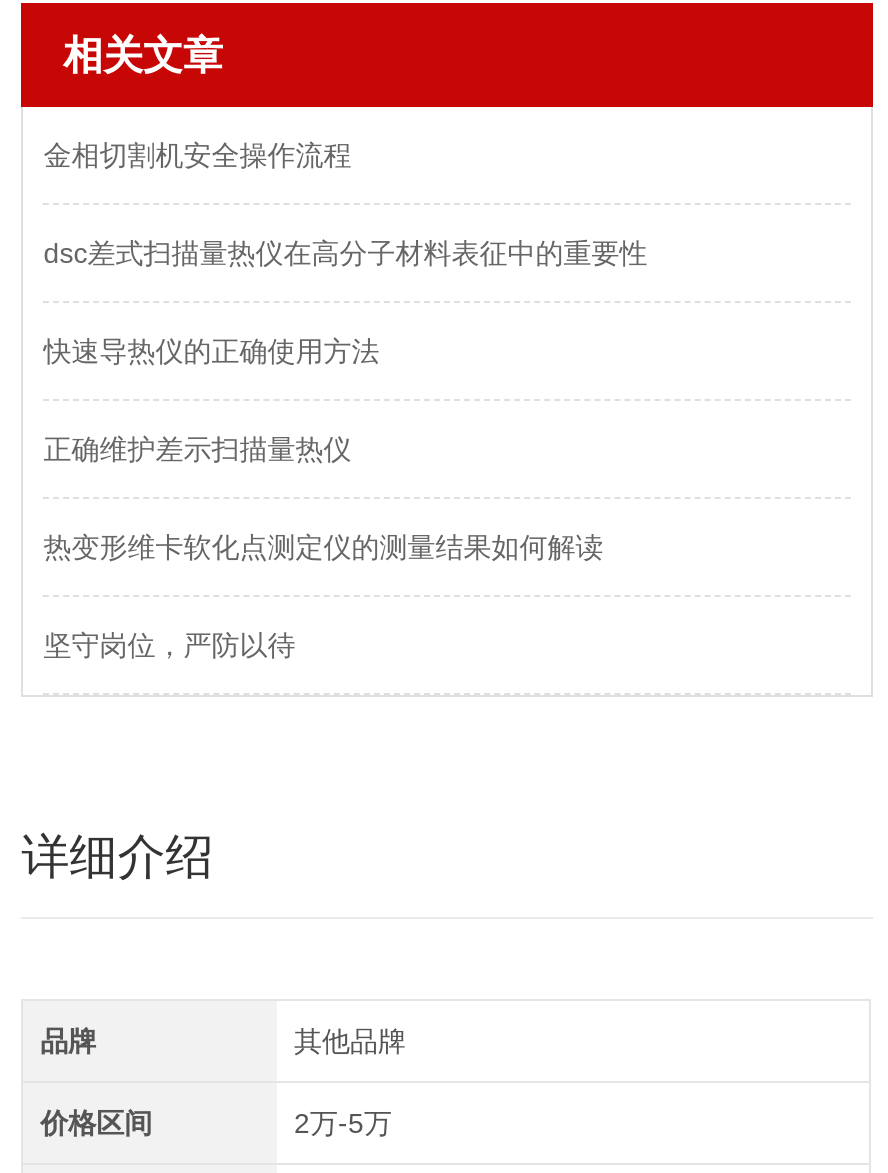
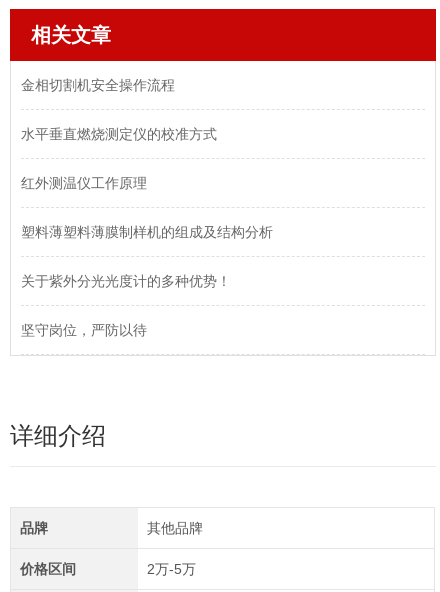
- dsc差式扫描量热仪在高分子材料表征中的重要性
+ 水平垂直燃烧测定仪的校准方式

- 快速导热仪的正确使用方法
+ 红外测温仪工作原理

- 正确维护差示扫描量热仪
+ 塑料薄塑料薄膜制样机的组成及结构分析

- 热变形维卡软化点测定仪的测量结果如何解读
+ 关于紫外分光光度计的多种优势！
